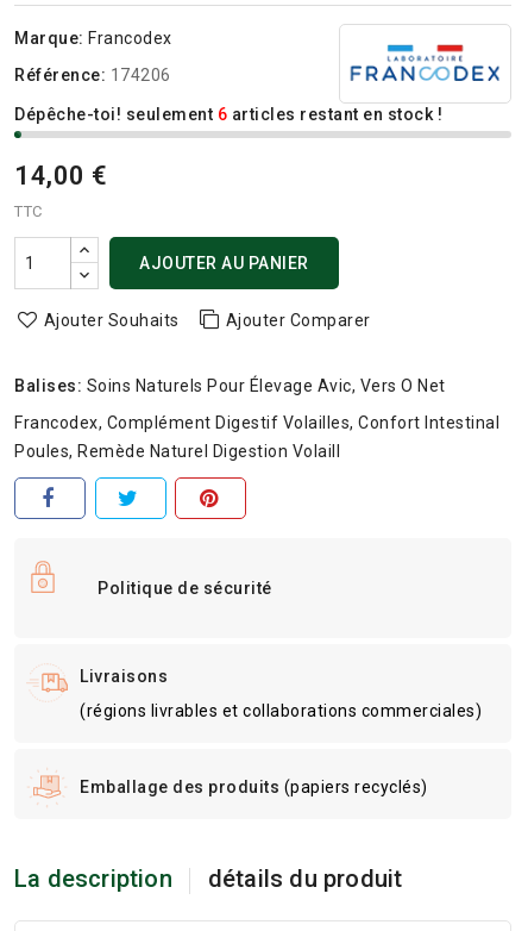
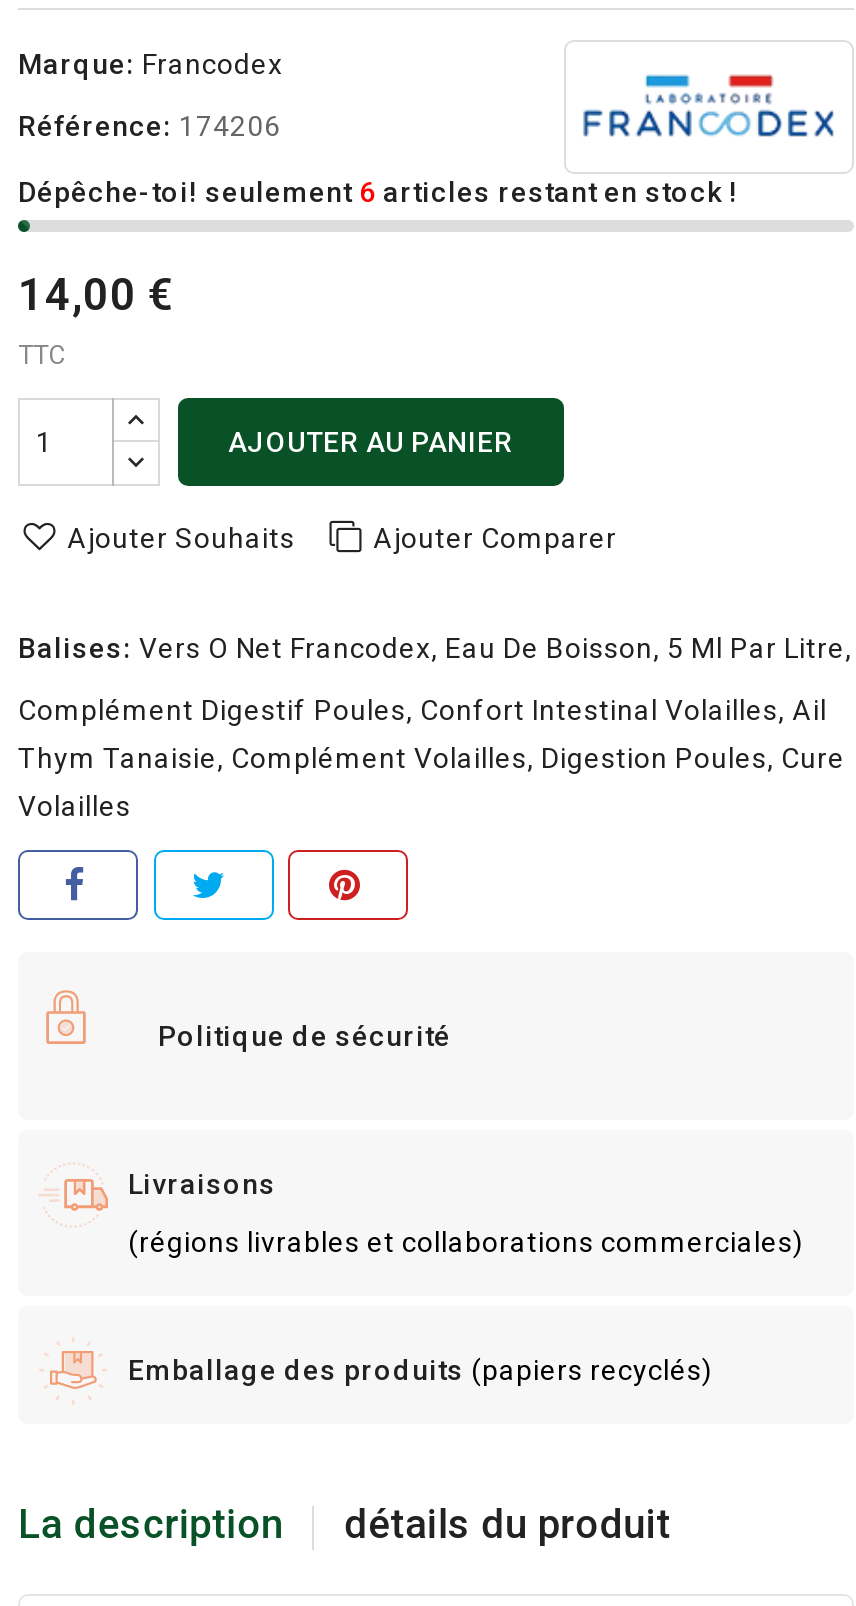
- Balises: Soins Naturels Pour Élevage Avic Vers O Net
- Francodex Complément Digestif Volailles Confort Intestinal
- Poules Remède Naturel Digestion Volaill
+ Balises: Vers O Net Francodex Eau De Boisson 5 Ml Par Litre
+ Complément Digestif Poules Confort Intestinal Volailles Ail
+ Thym Tanaisie Complément Volailles Digestion Poules Cure
+ Volailles
